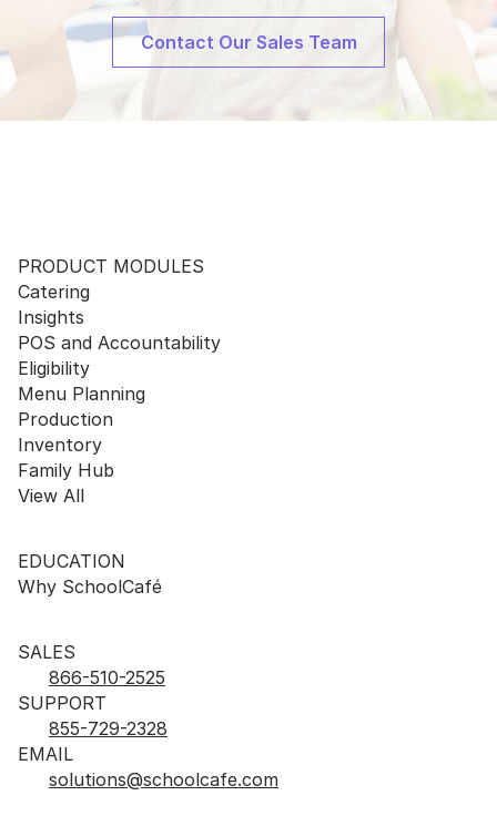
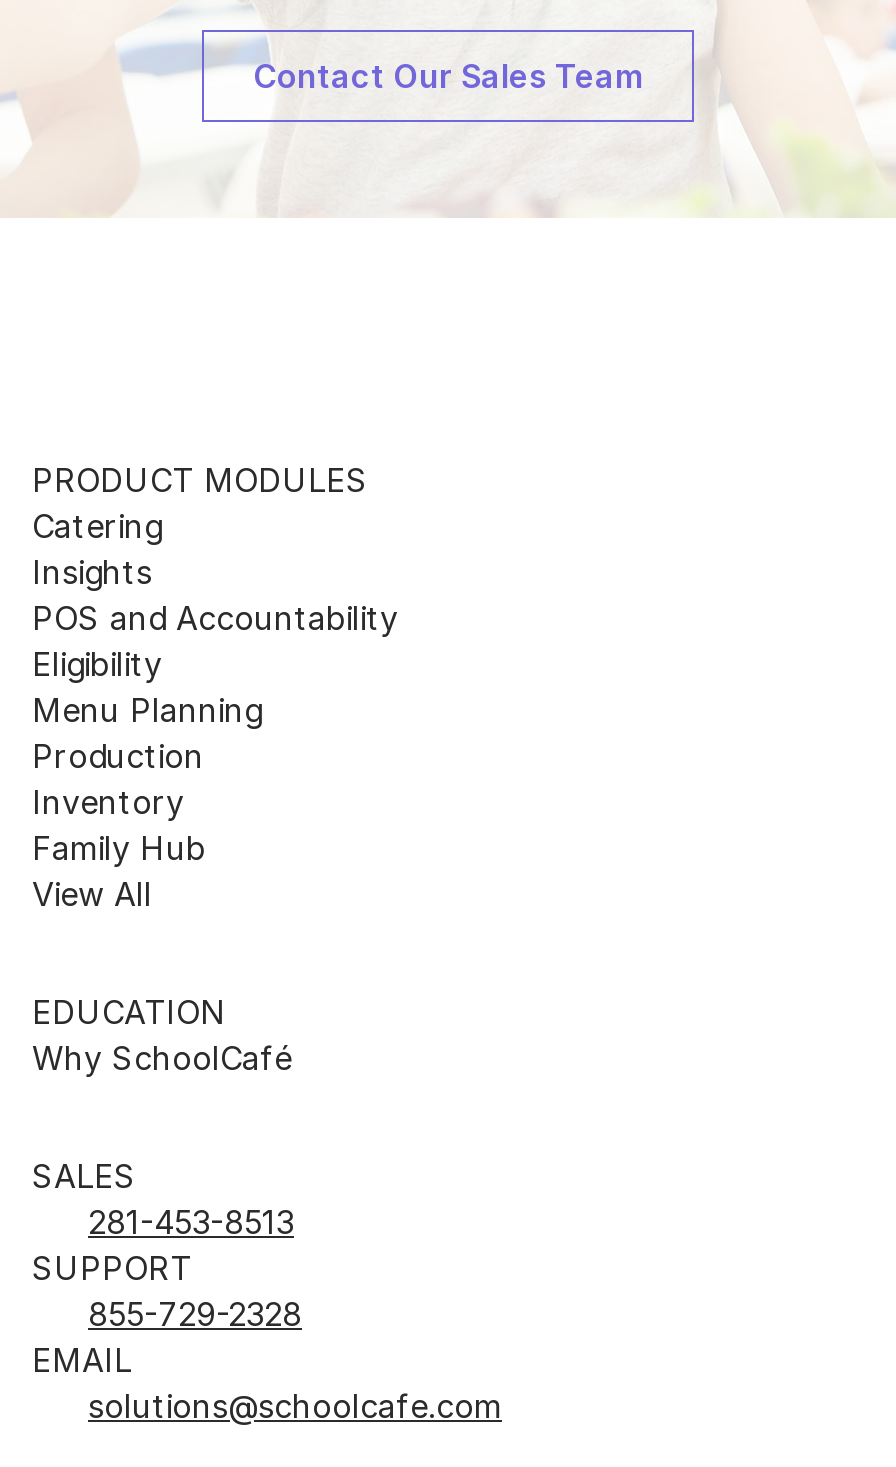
- 866-510-2525
+ 281-453-8513
